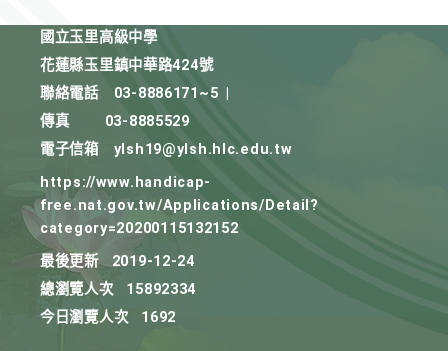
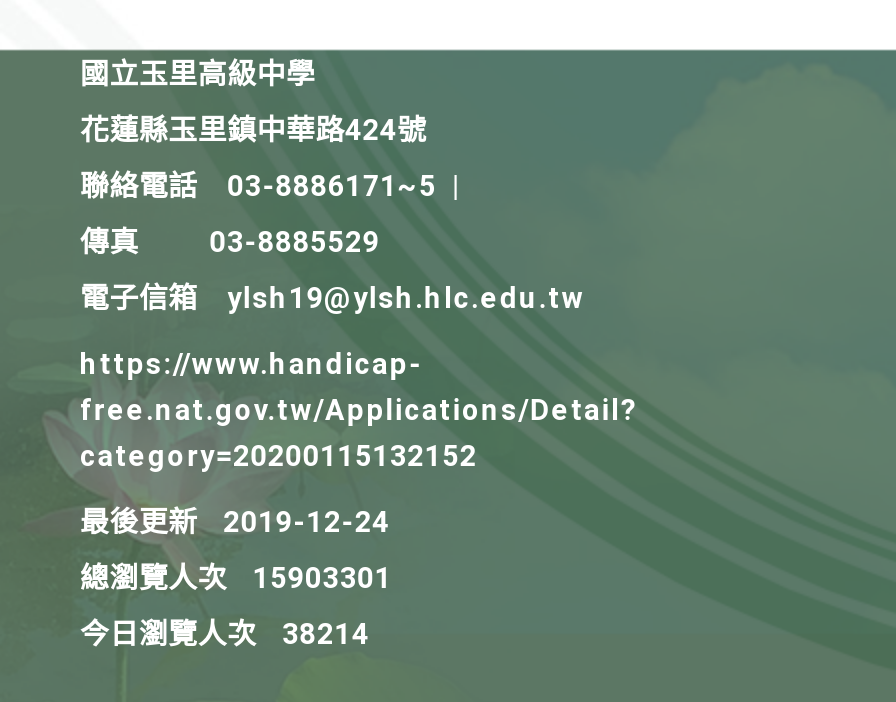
- 總瀏覽人次 15892334
+ 總瀏覽人次 15903301

- 今日瀏覽人次 1692
+ 今日瀏覽人次 38214
